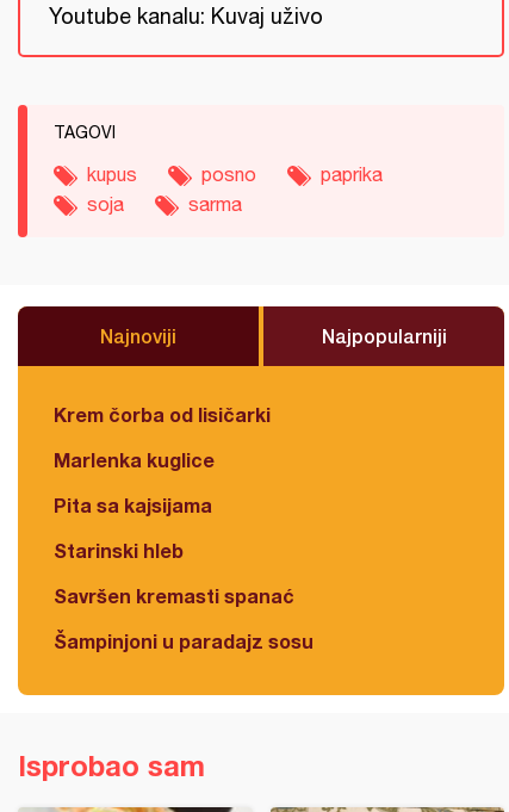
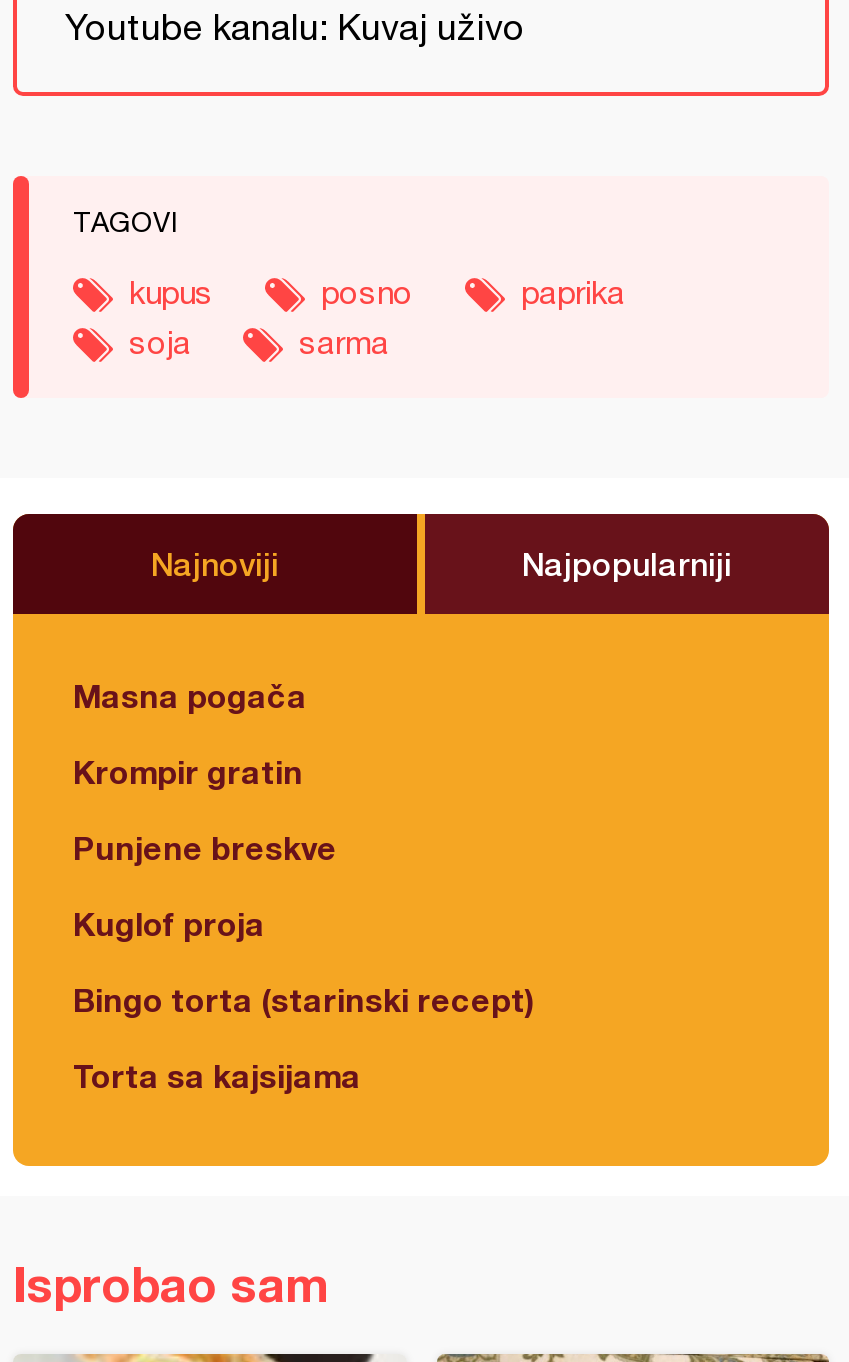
- Krem čorba od lisičarki
+ Masna pogača

- Marlenka kuglice
+ Krompir gratin

- Pita sa kajsijama
+ Punjene breskve

- Starinski hleb
+ Kuglof proja

- Savršen kremasti spanać
+ Bingo torta (starinski recept)

- Šampinjoni u paradajz sosu
+ Torta sa kajsijama
